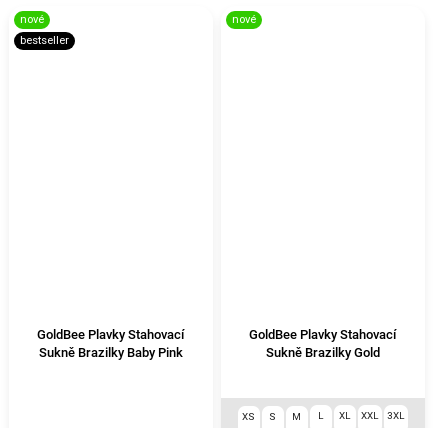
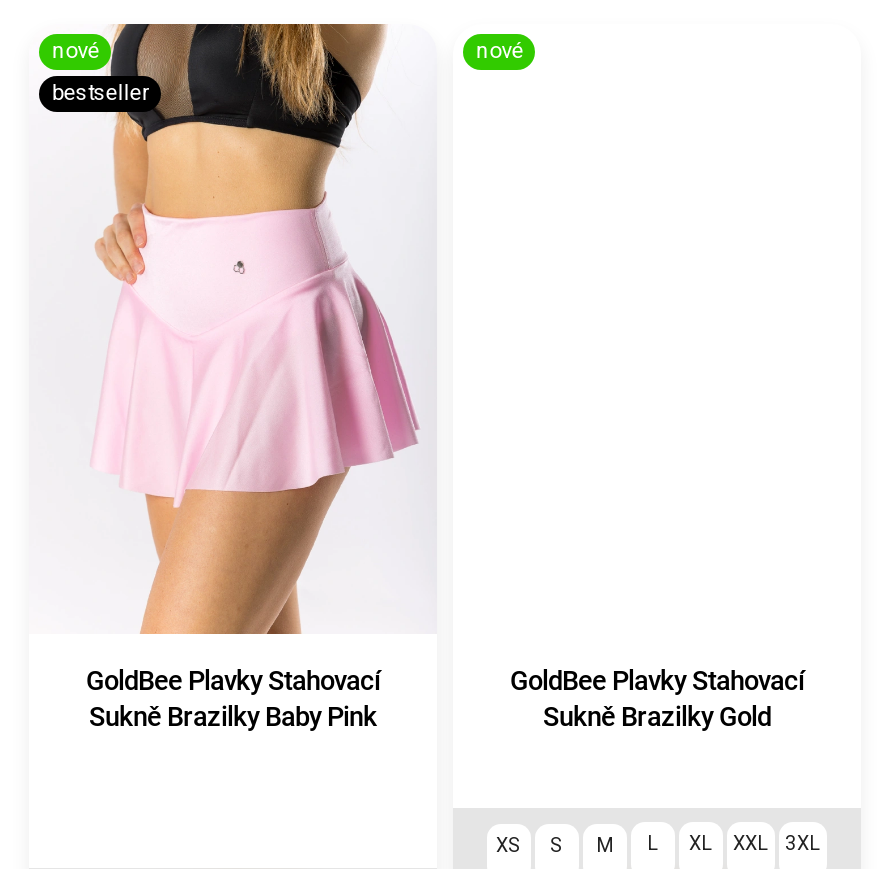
+ [image]
